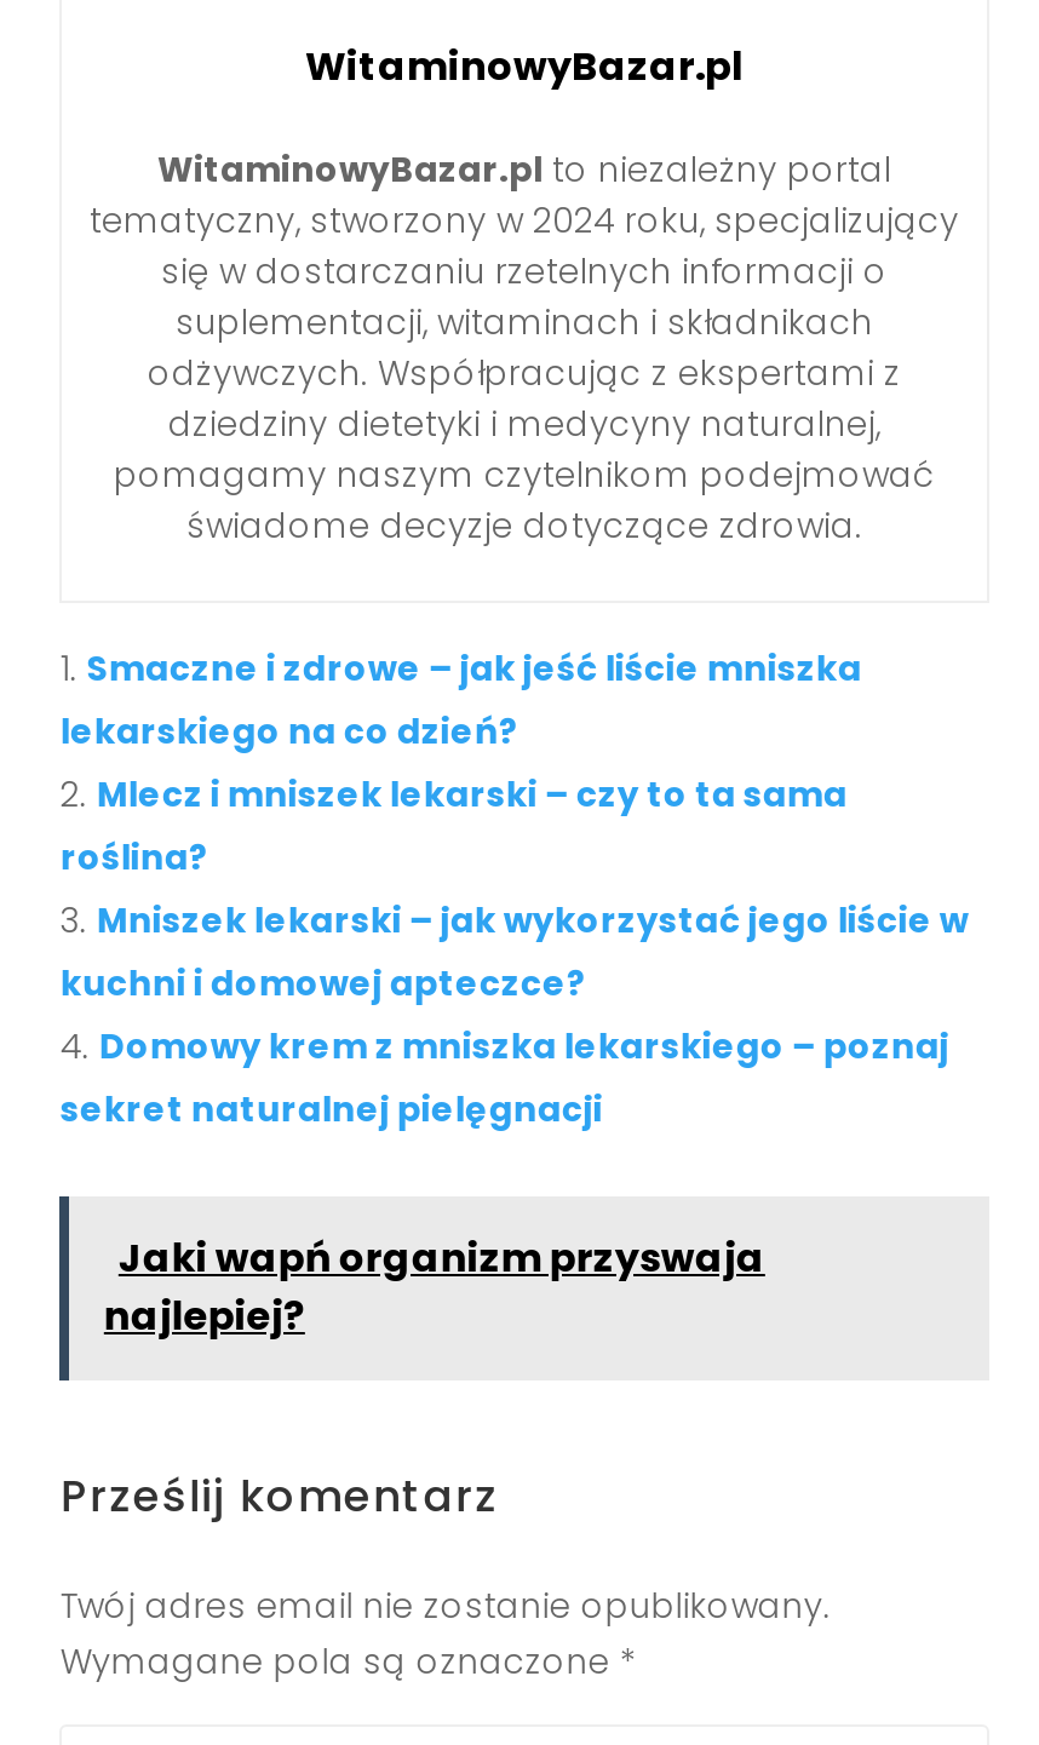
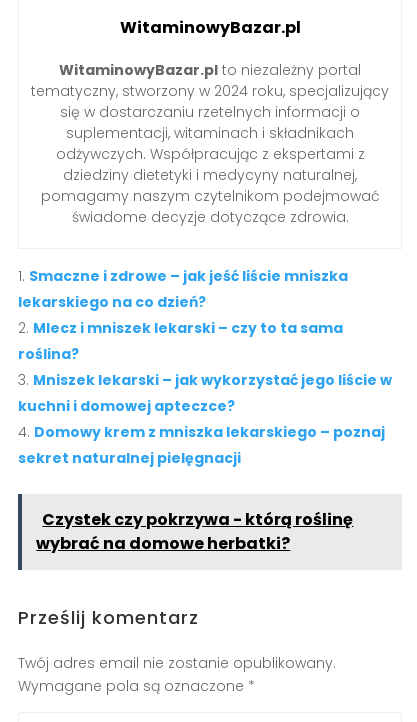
- Jaki wapń organizm przyswaja
- najlepiej?
+ Czystek czy pokrzywa - którą roślinę
+ wybrać na domowe herbatki?
